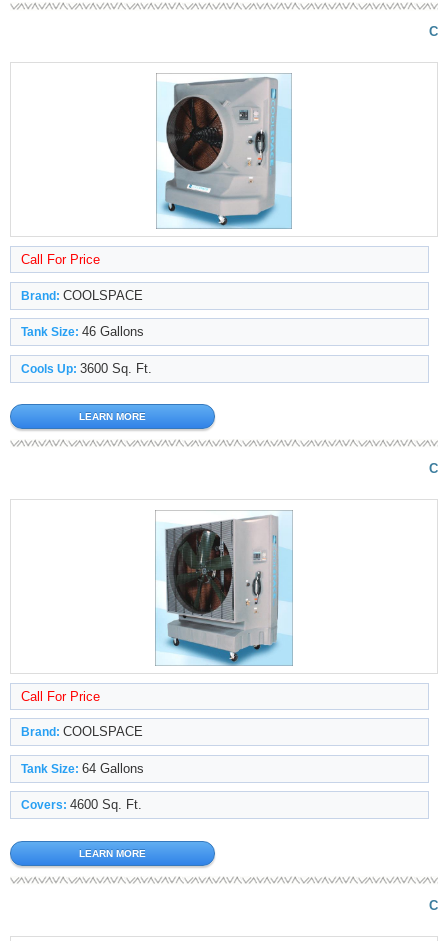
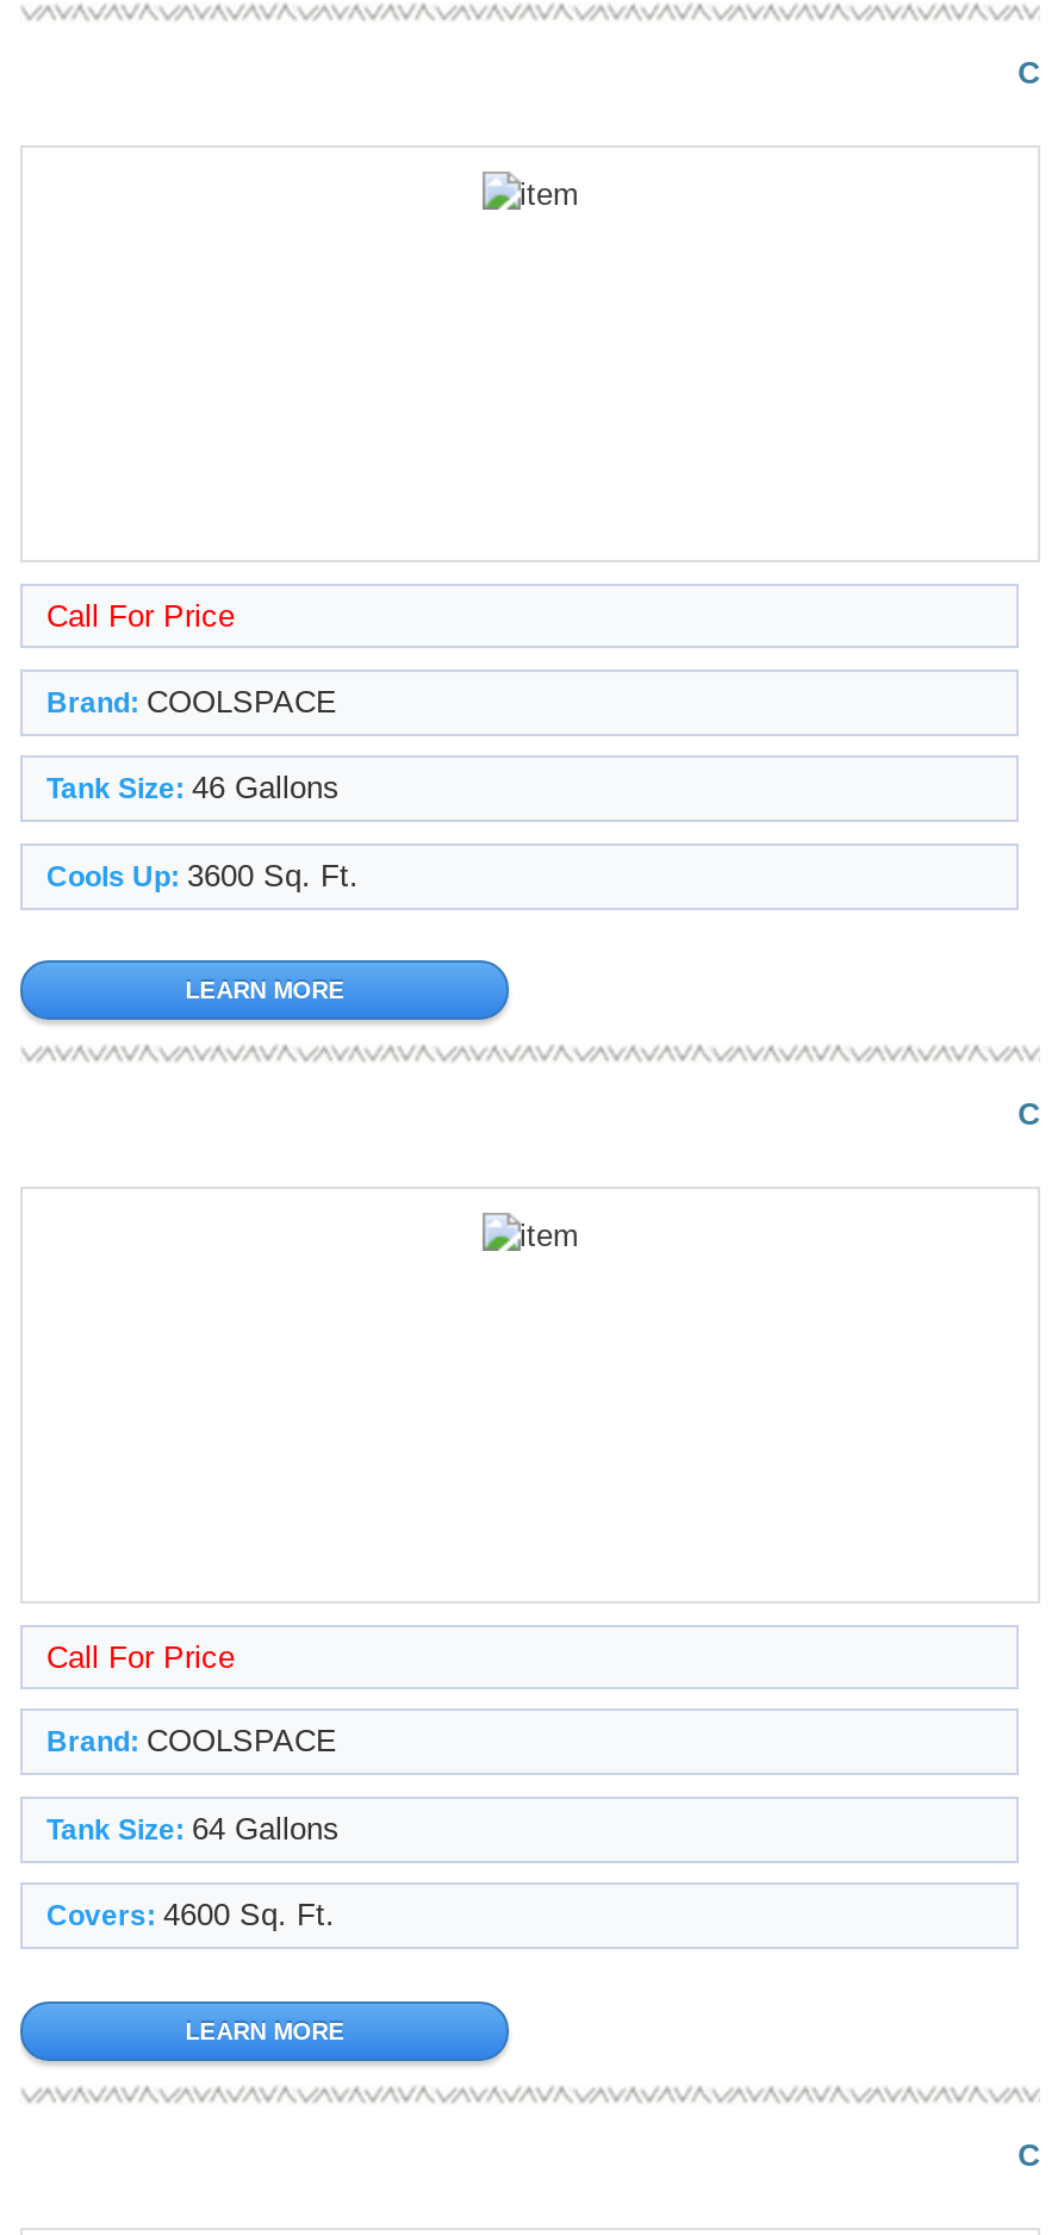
- [image]

- [image]
